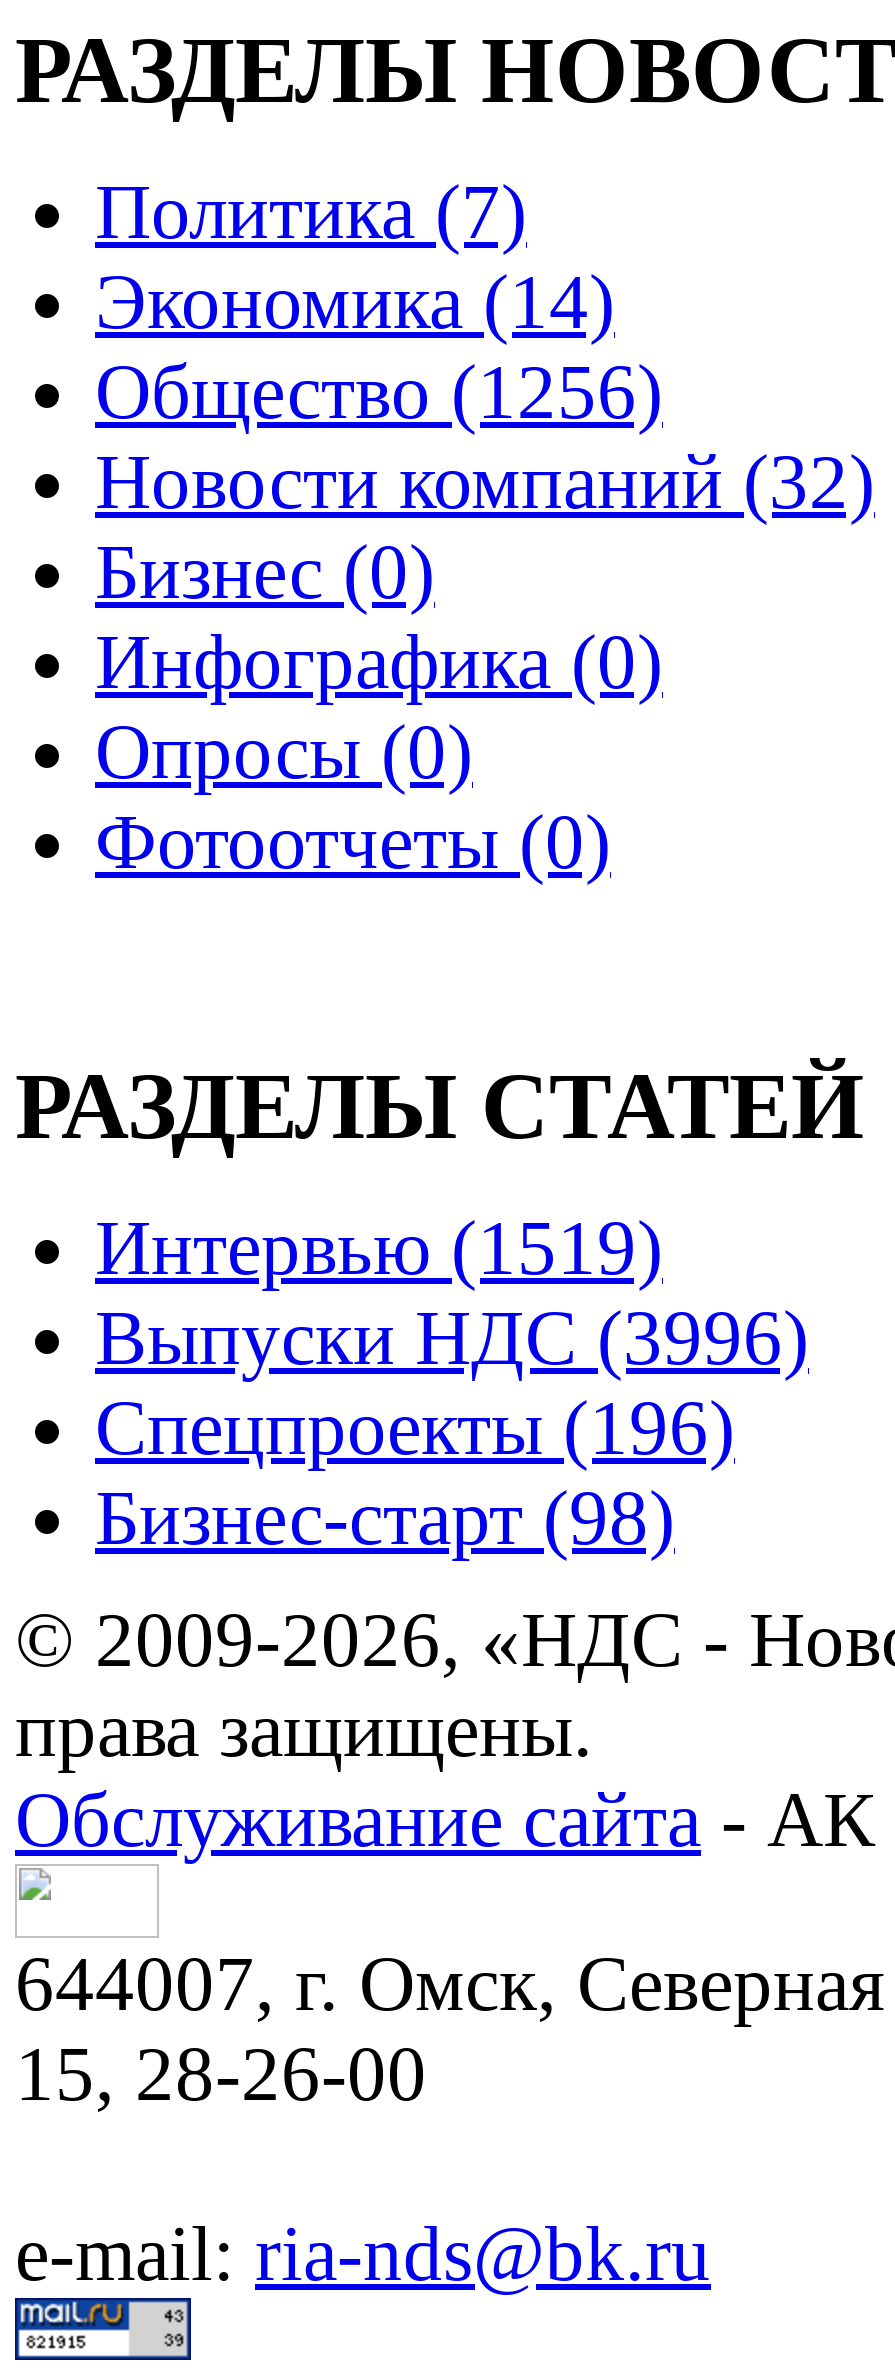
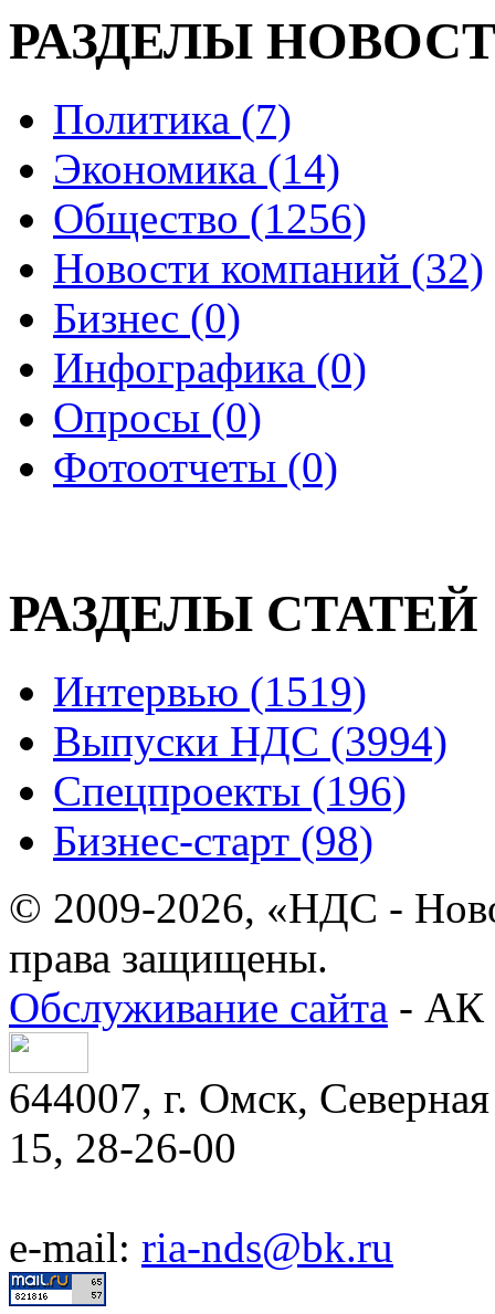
- Выпуски НДС (3996)
+ Выпуски НДС (3994)
